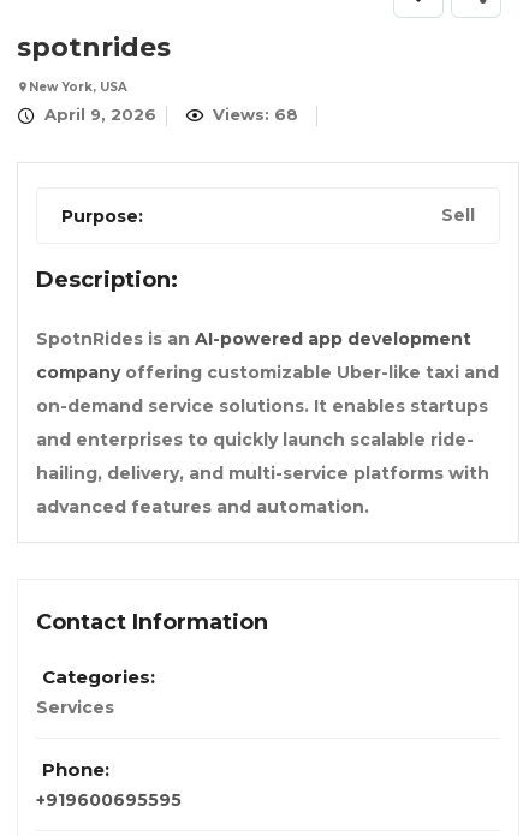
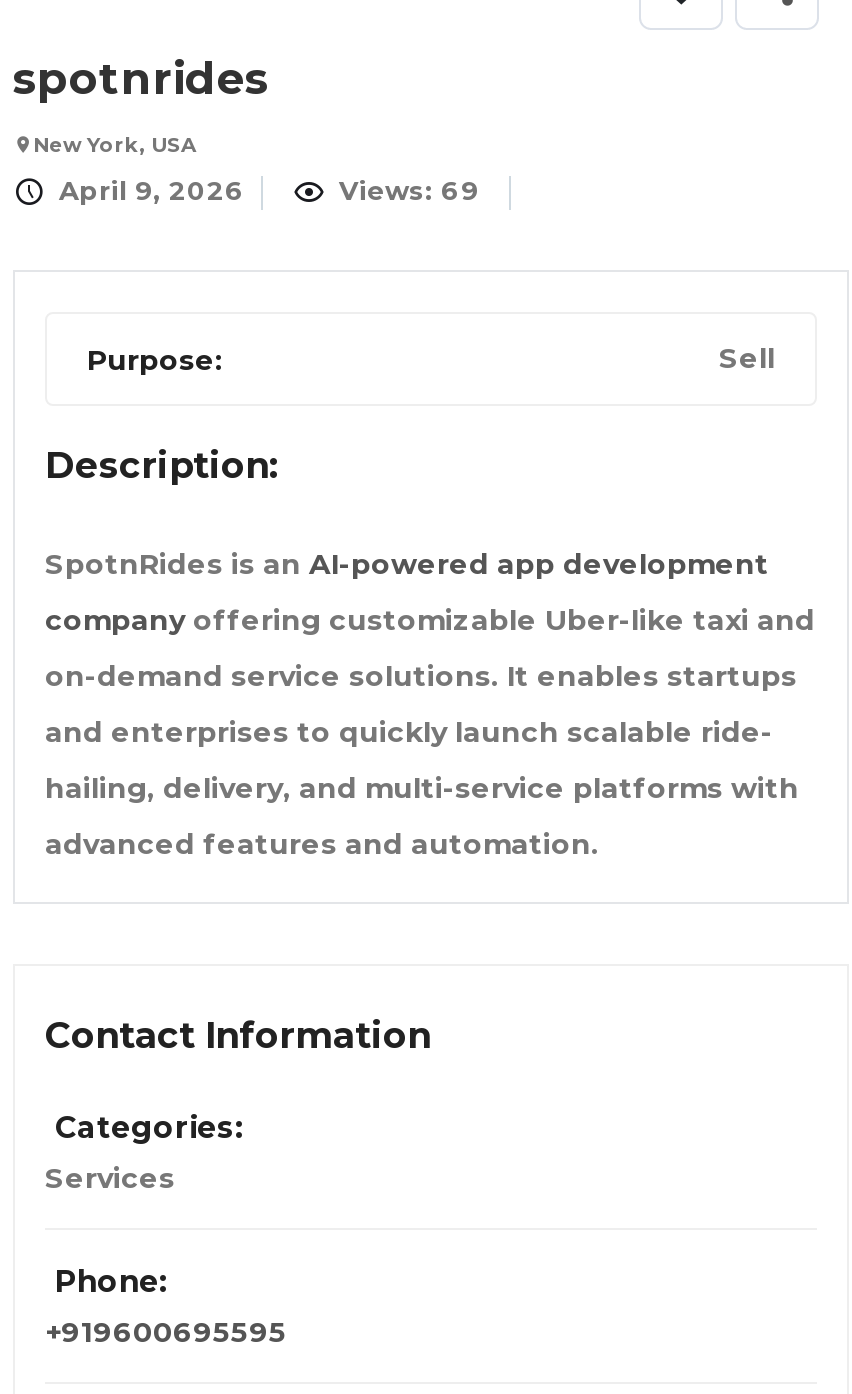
- Views: 68
+ Views: 69
